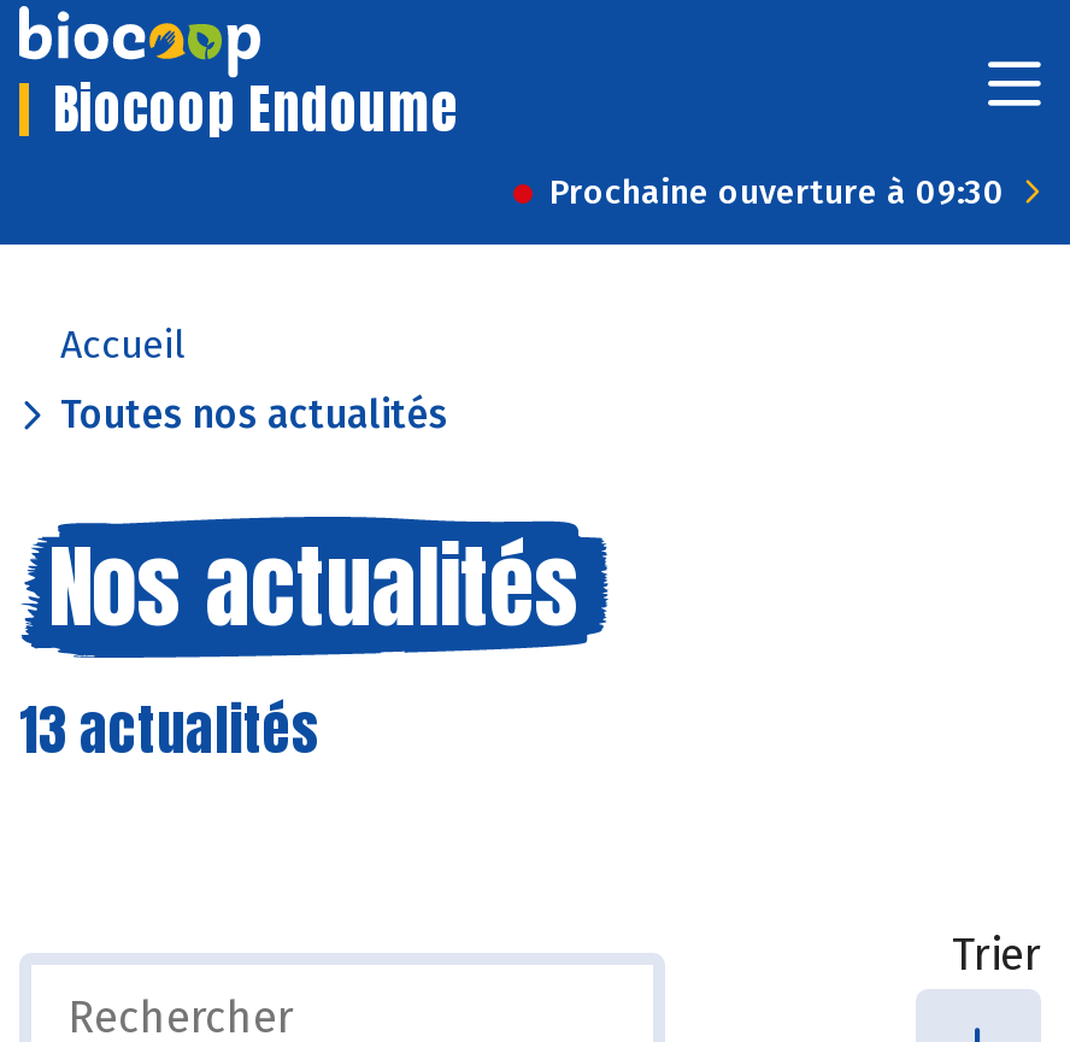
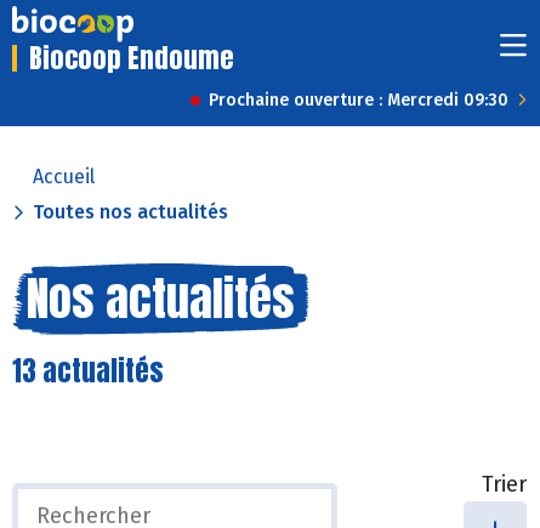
- Prochaine ouverture à 09:30
+ Prochaine ouverture : Mercredi 09:30
